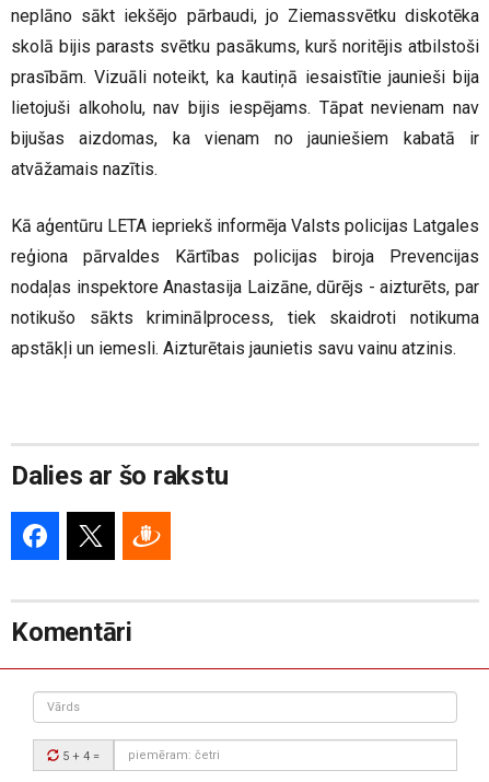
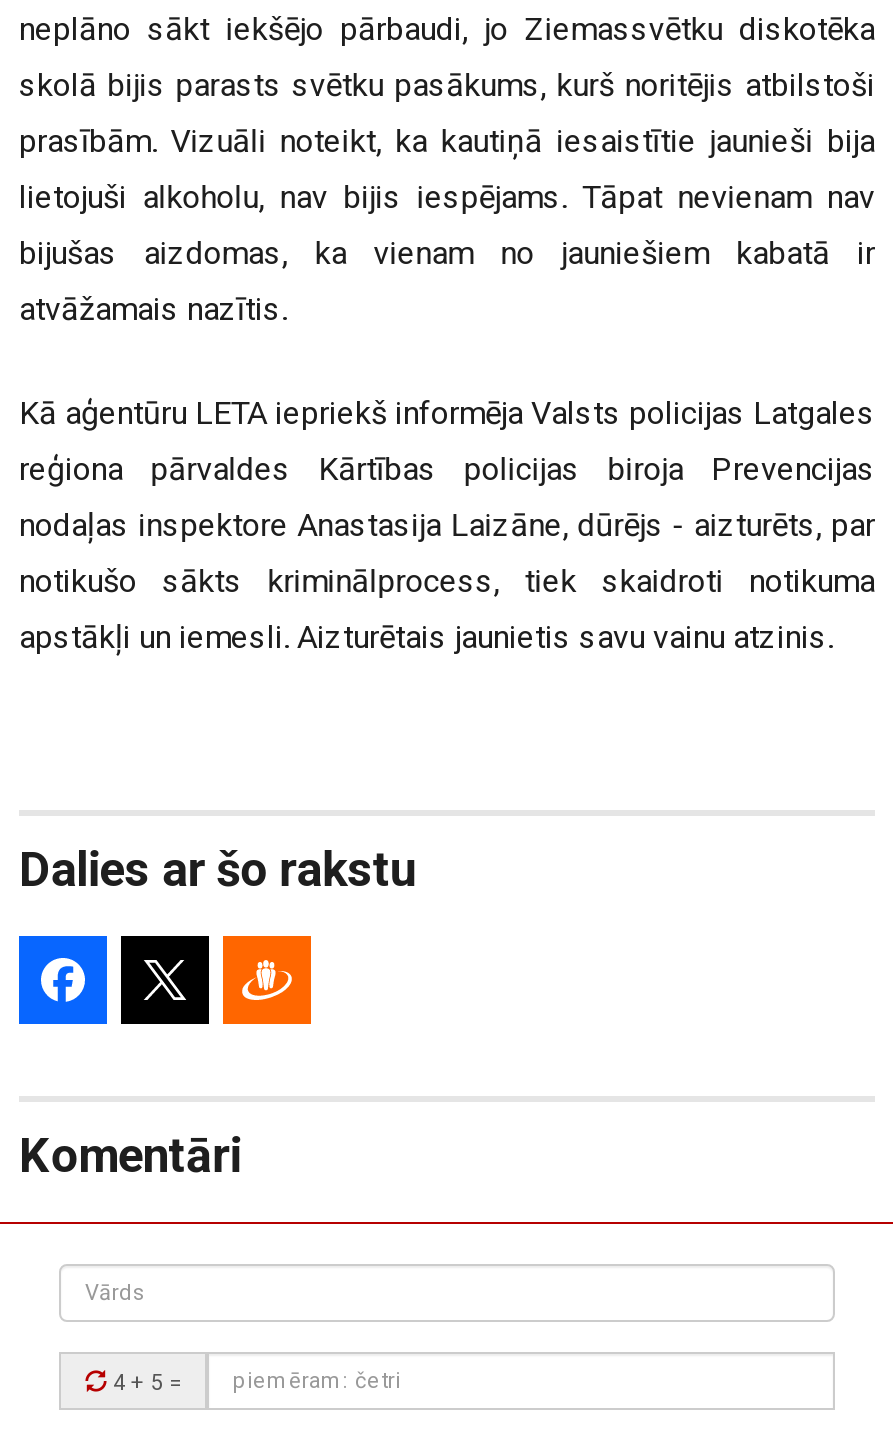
- 5 + 4 =
+ 4 + 5 =
